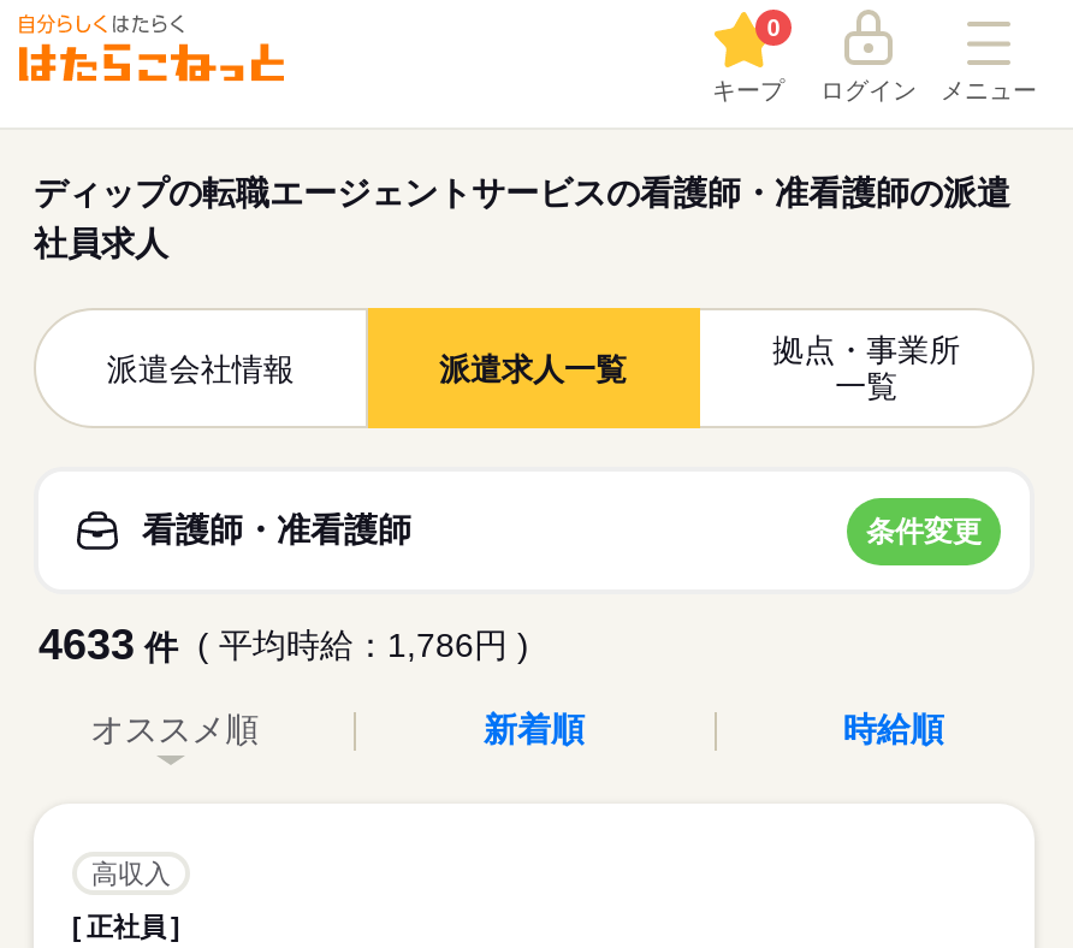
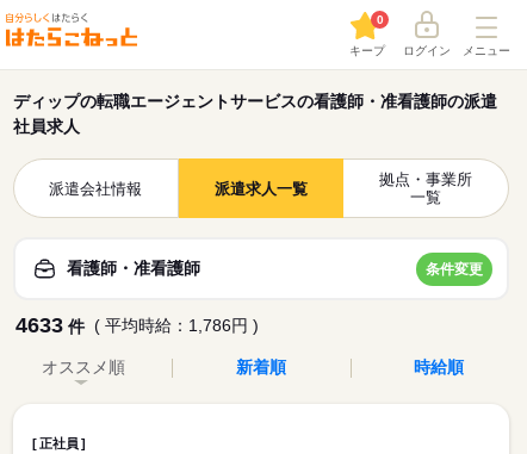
- 高収入
